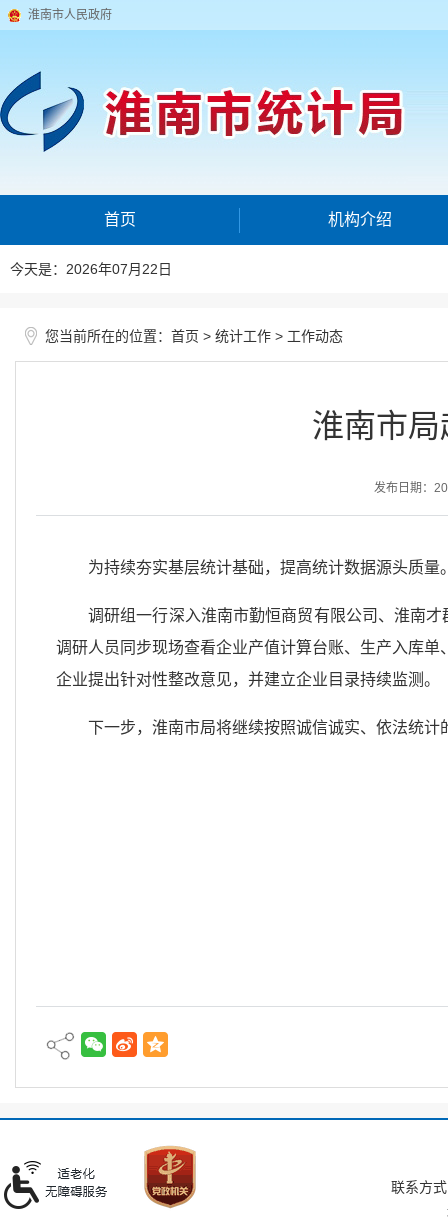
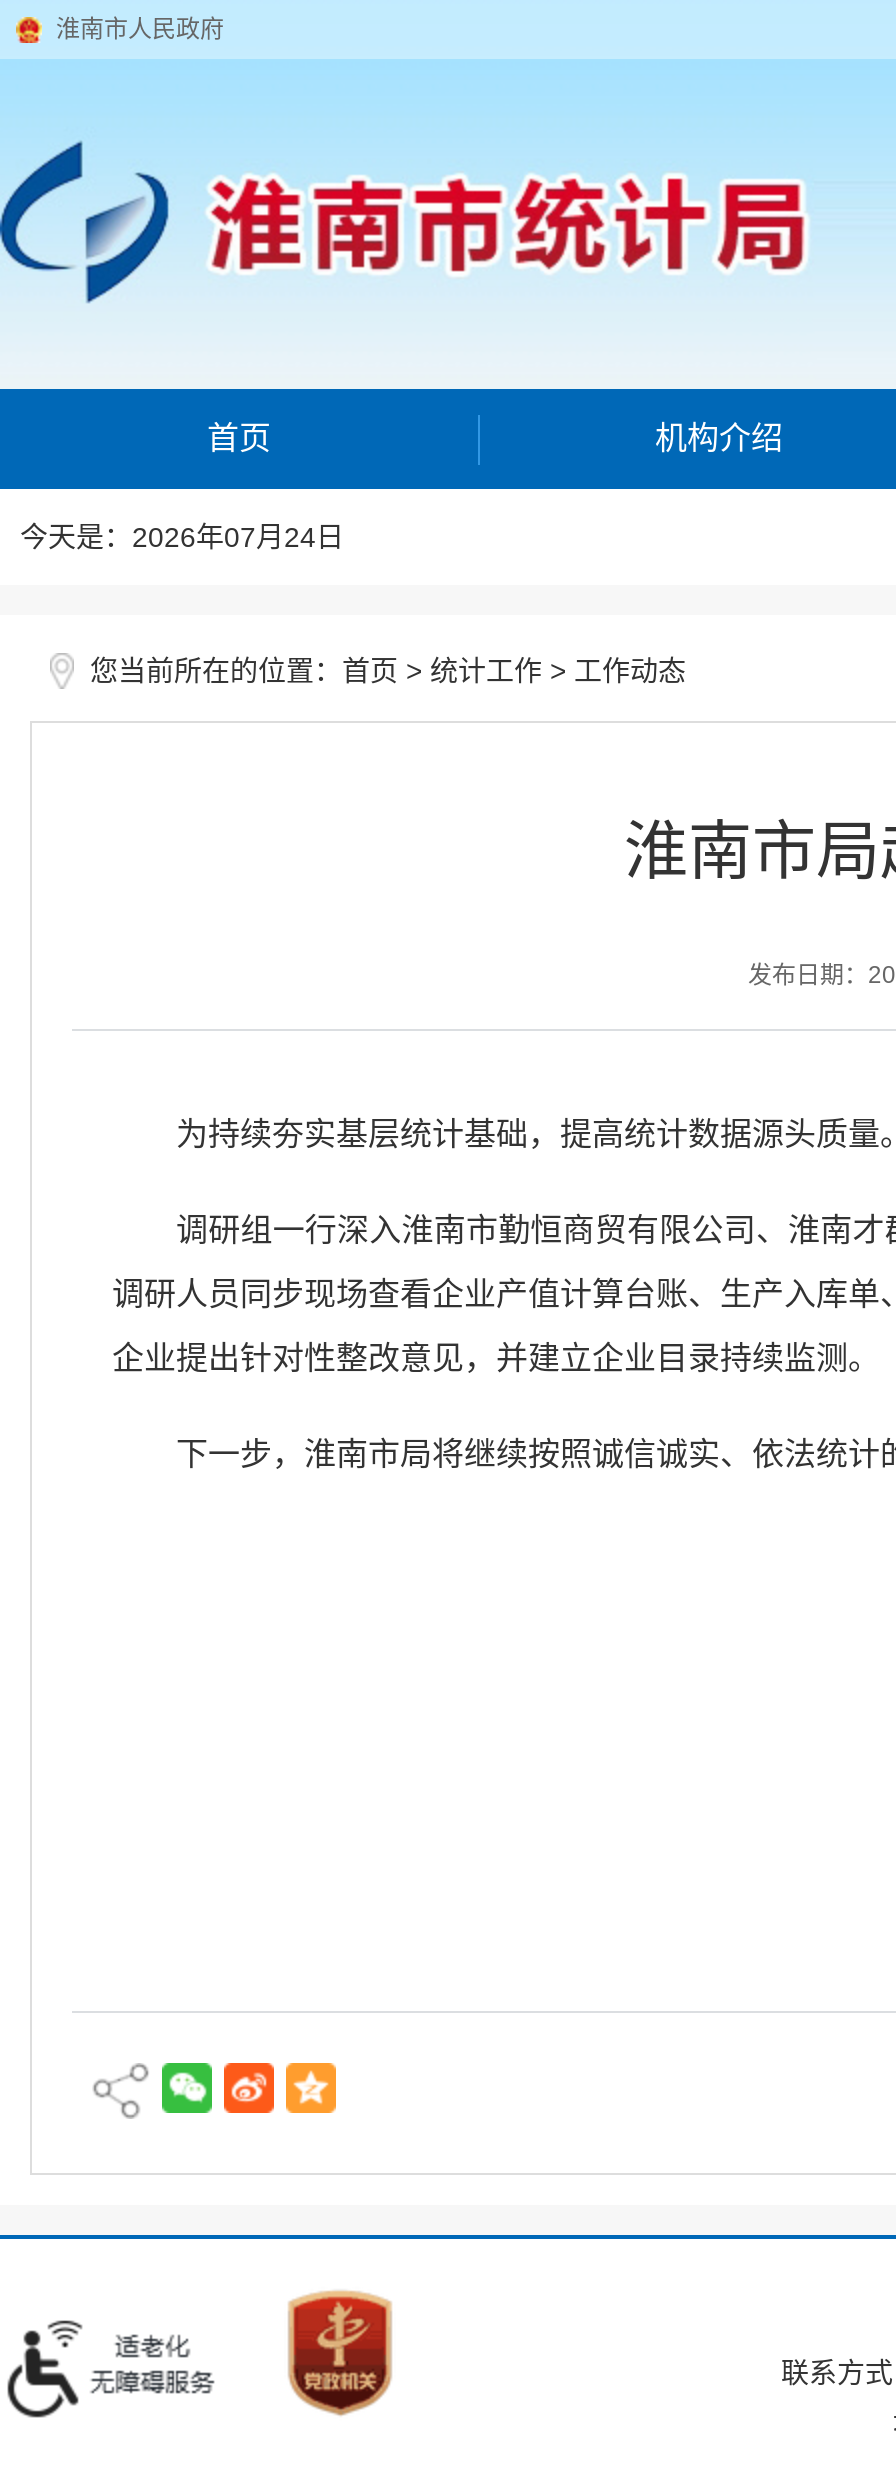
- 今天是：2026年07月22日
+ 今天是：2026年07月24日
